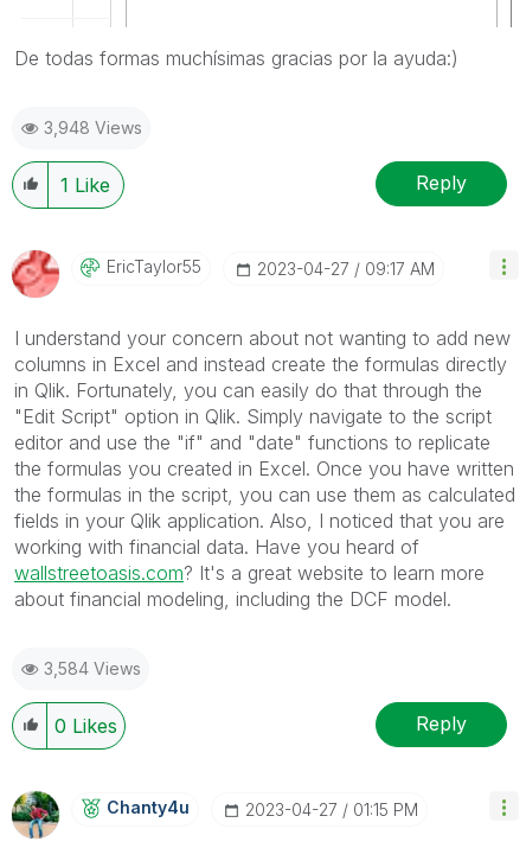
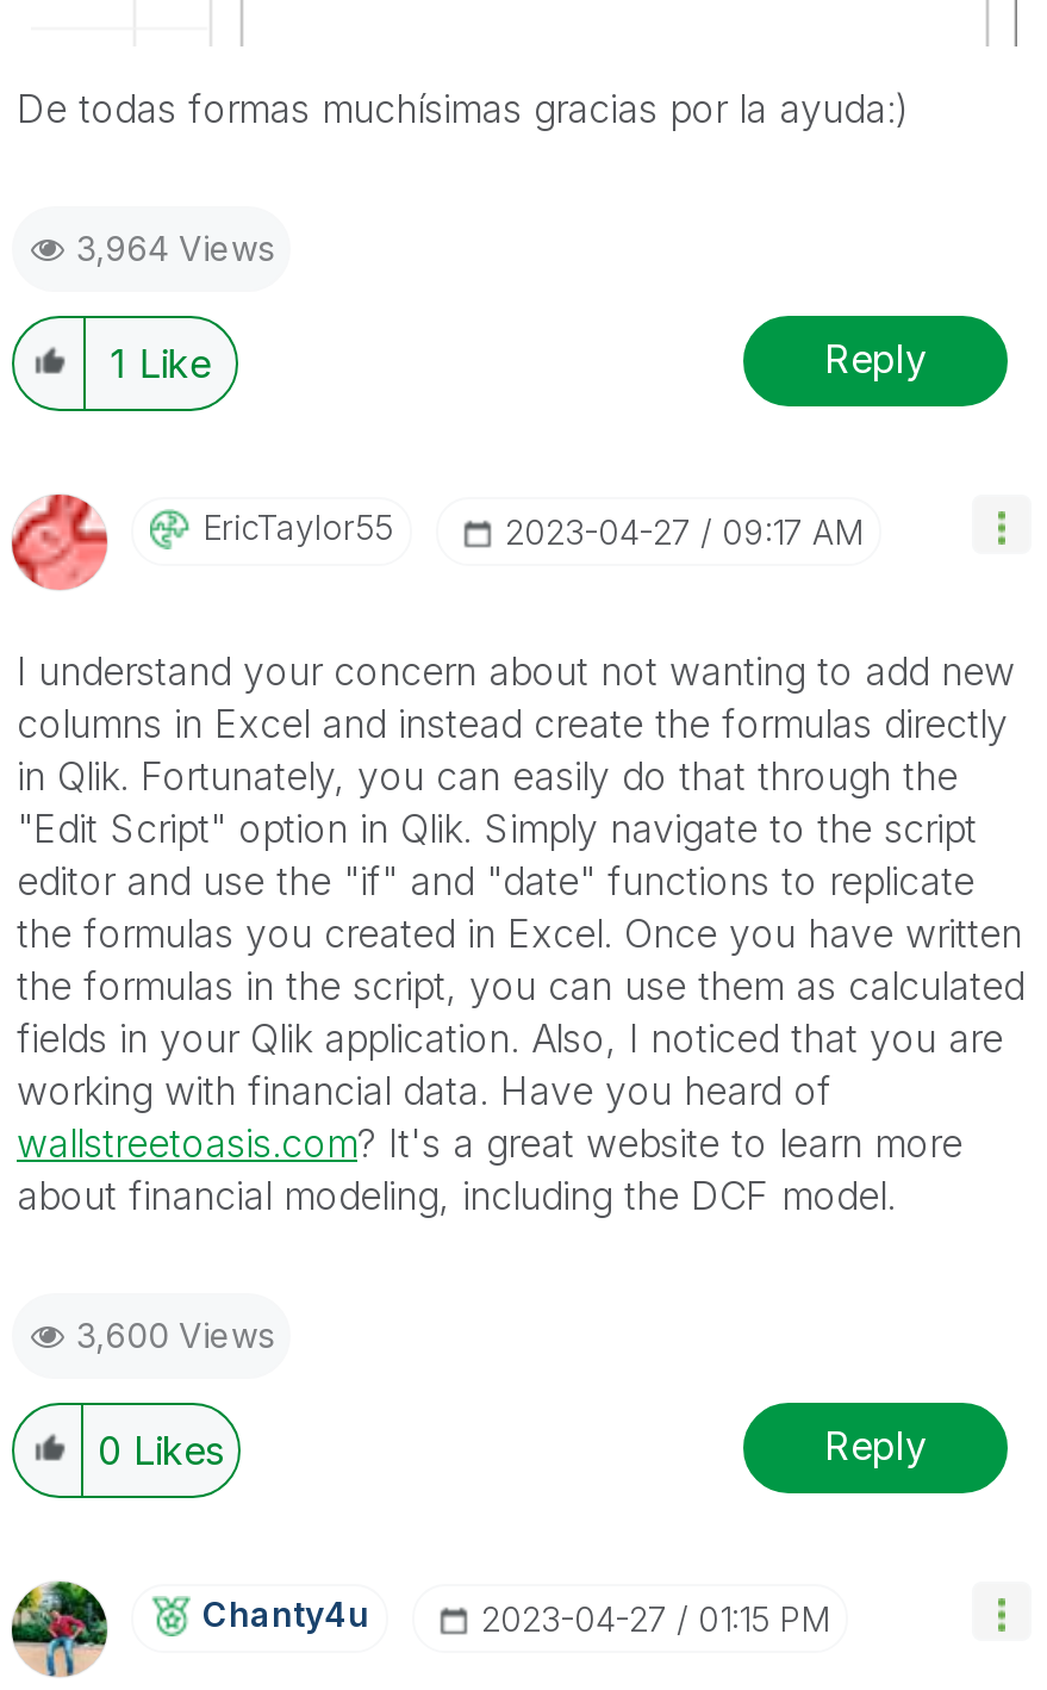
- 3,948 Views
+ 3,964 Views

- 3,584 Views
+ 3,600 Views
